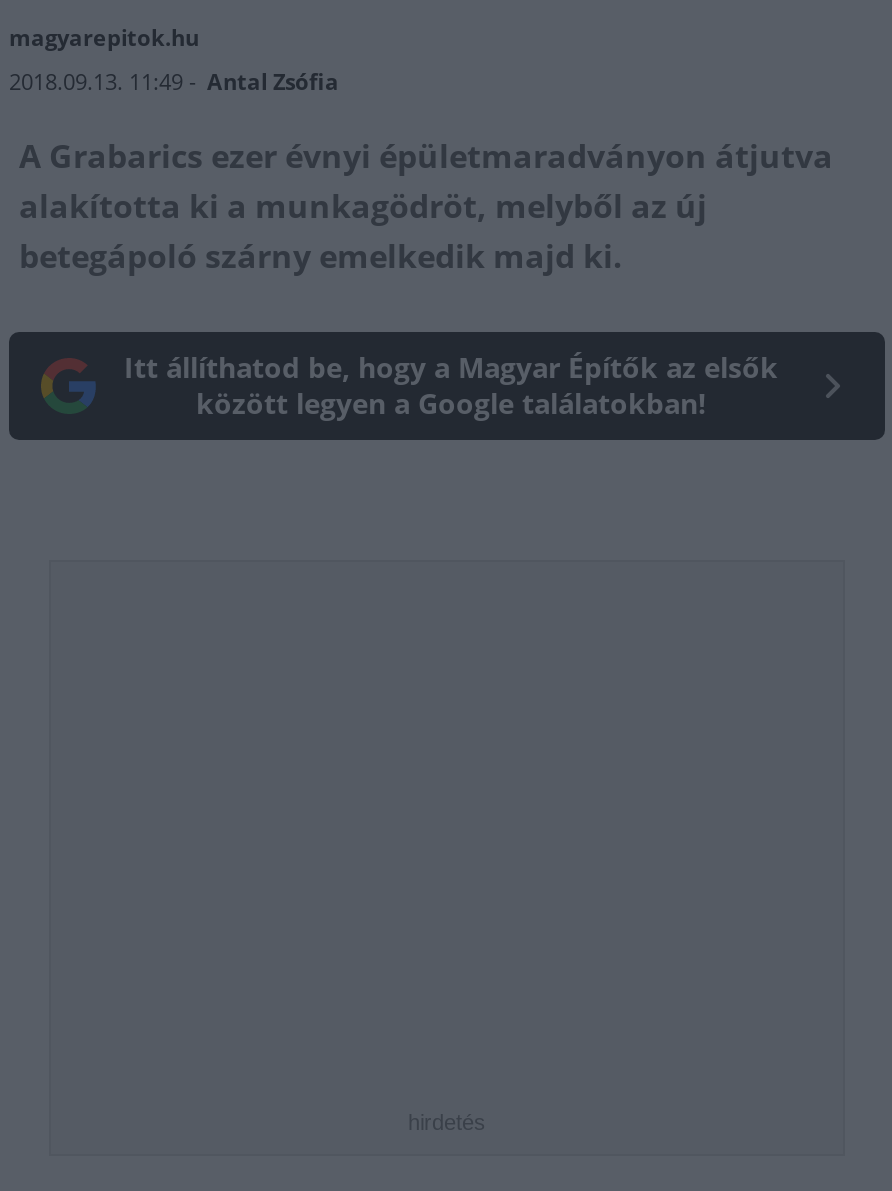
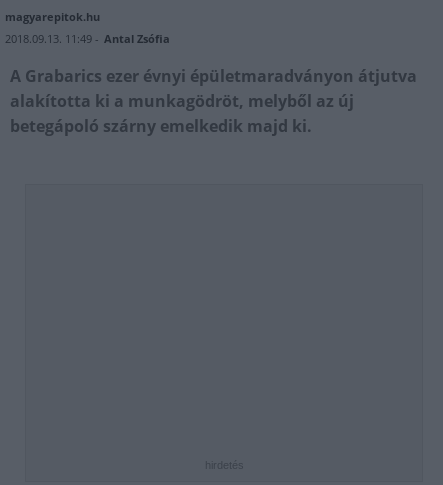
- Itt állíthatod be, hogy a Magyar Építők az elsők
- között legyen a Google találatokban!
